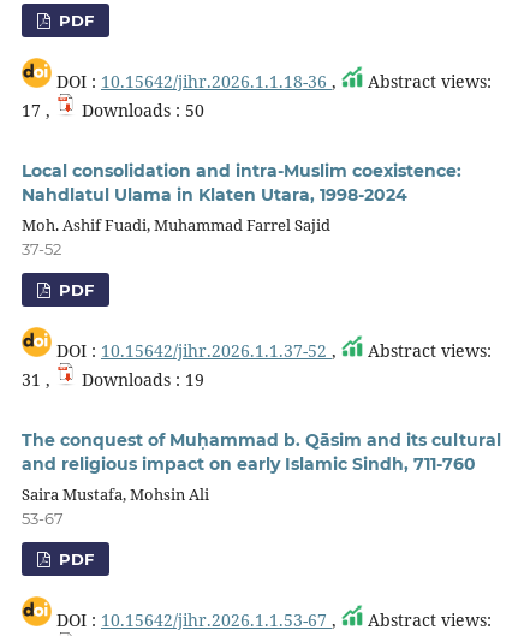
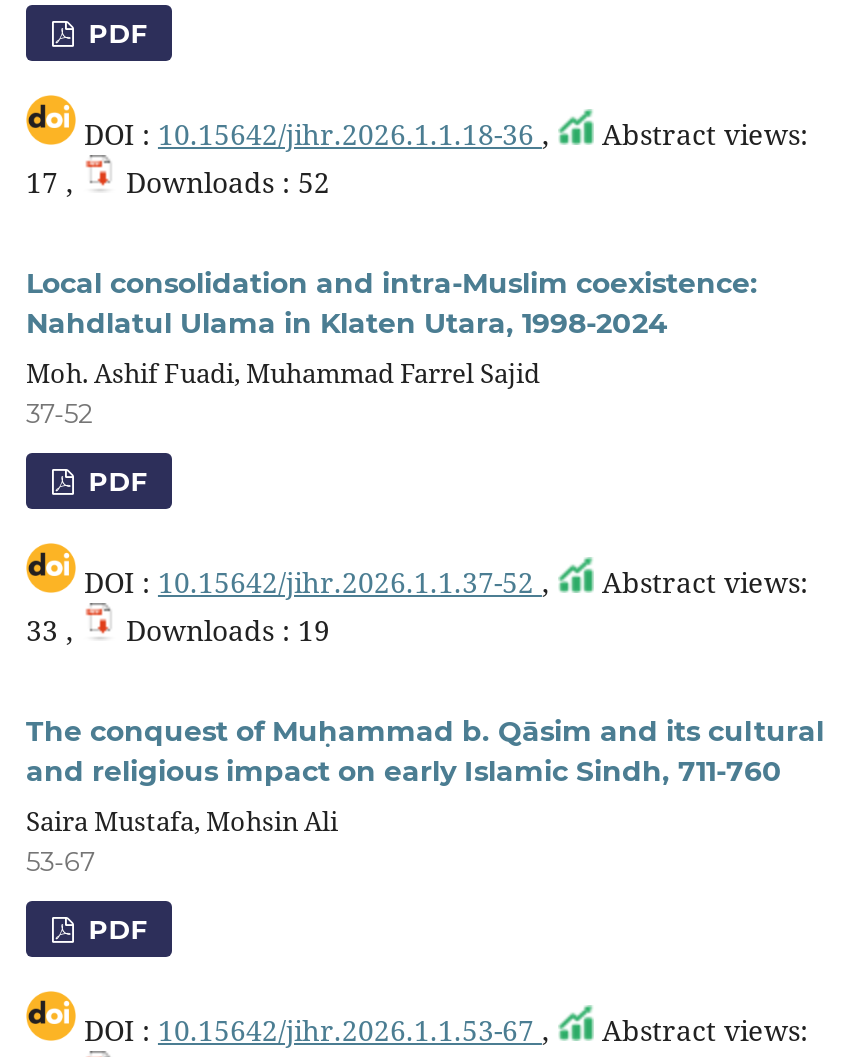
- 17 , Downloads : 50
+ 17 , Downloads : 52

- 31 , Downloads : 19
+ 33 , Downloads : 19
